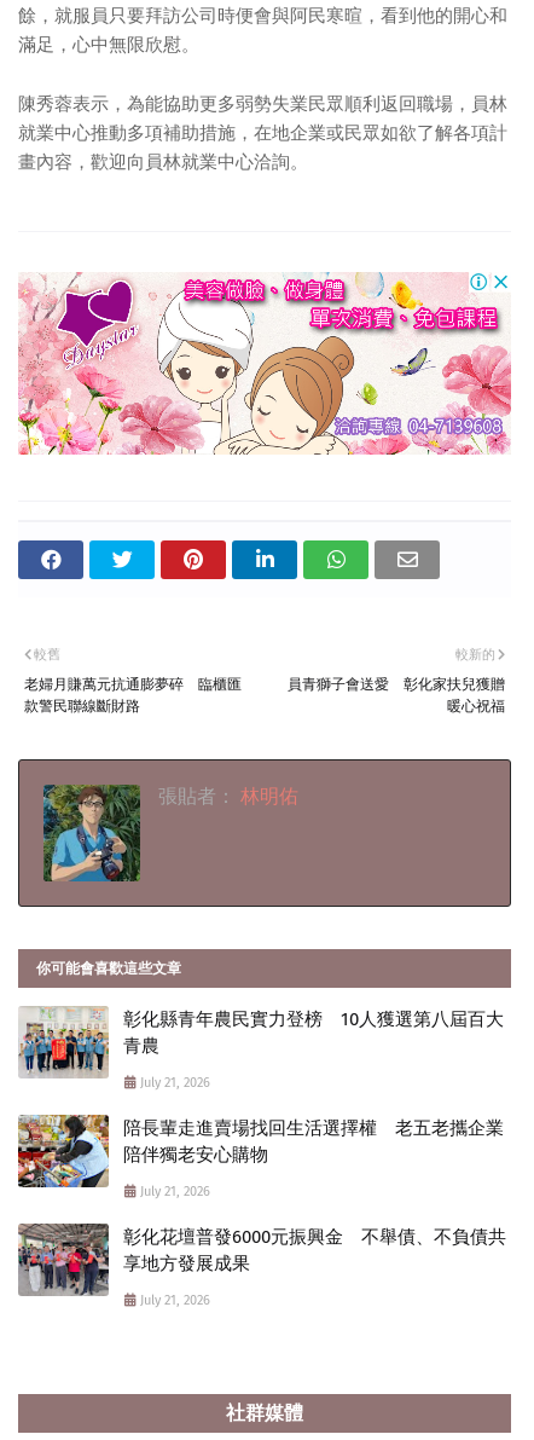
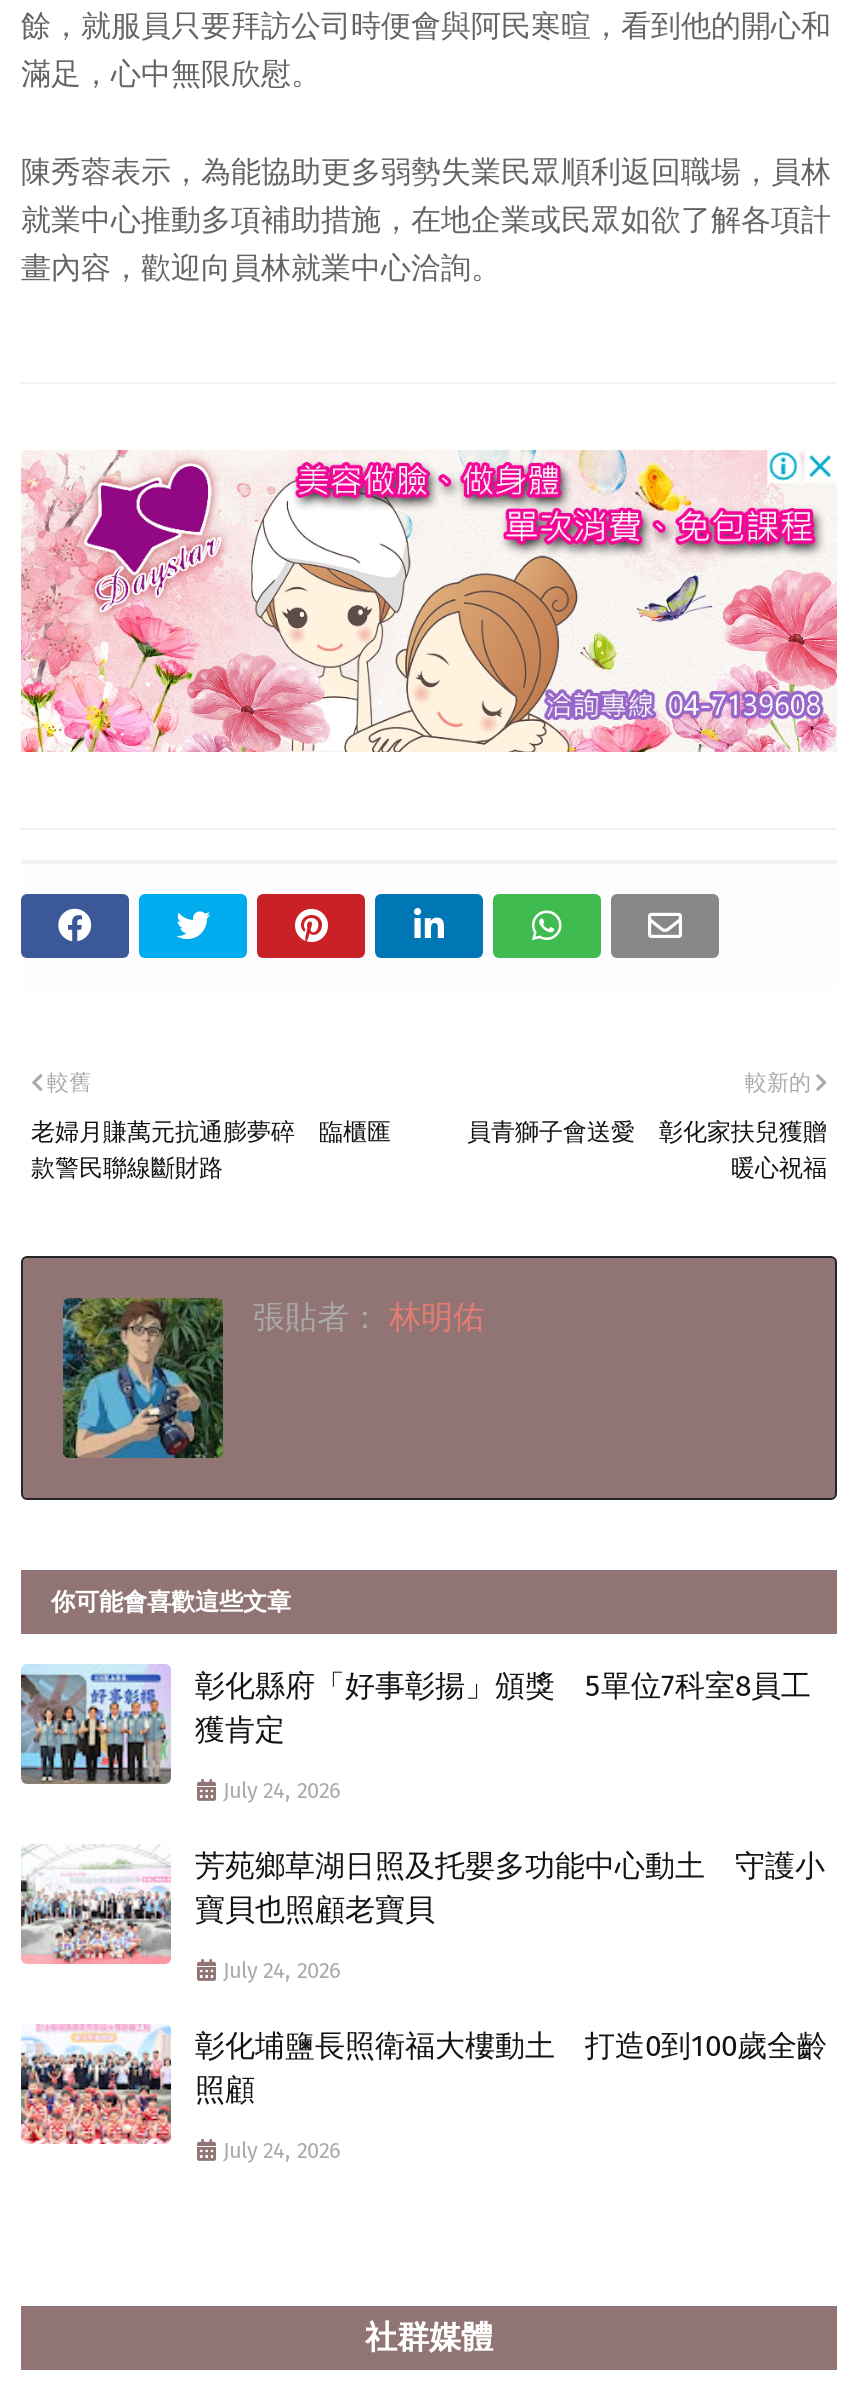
- [image]
- 彰化縣青年農民實力登榜 10人獲選第八屆百大
- 青農
+ [image]
+ 彰化縣府「好事彰揚」頒獎 5單位7科室8員工
+ 獲肯定

- July 21, 2026
+ July 24, 2026

- [image]
- 陪長輩走進賣場找回生活選擇權 老五老攜企業
- 陪伴獨老安心購物
+ [image]
+ 芳苑鄉草湖日照及托嬰多功能中心動土 守護小
+ 寶貝也照顧老寶貝

- July 21, 2026
+ July 24, 2026

- [image]
- 彰化花壇普發6000元振興金 不舉債、不負債共
- 享地方發展成果
+ [image]
+ 彰化埔鹽長照衛福大樓動土 打造0到100歲全齡
+ 照顧

- July 21, 2026
+ July 24, 2026
